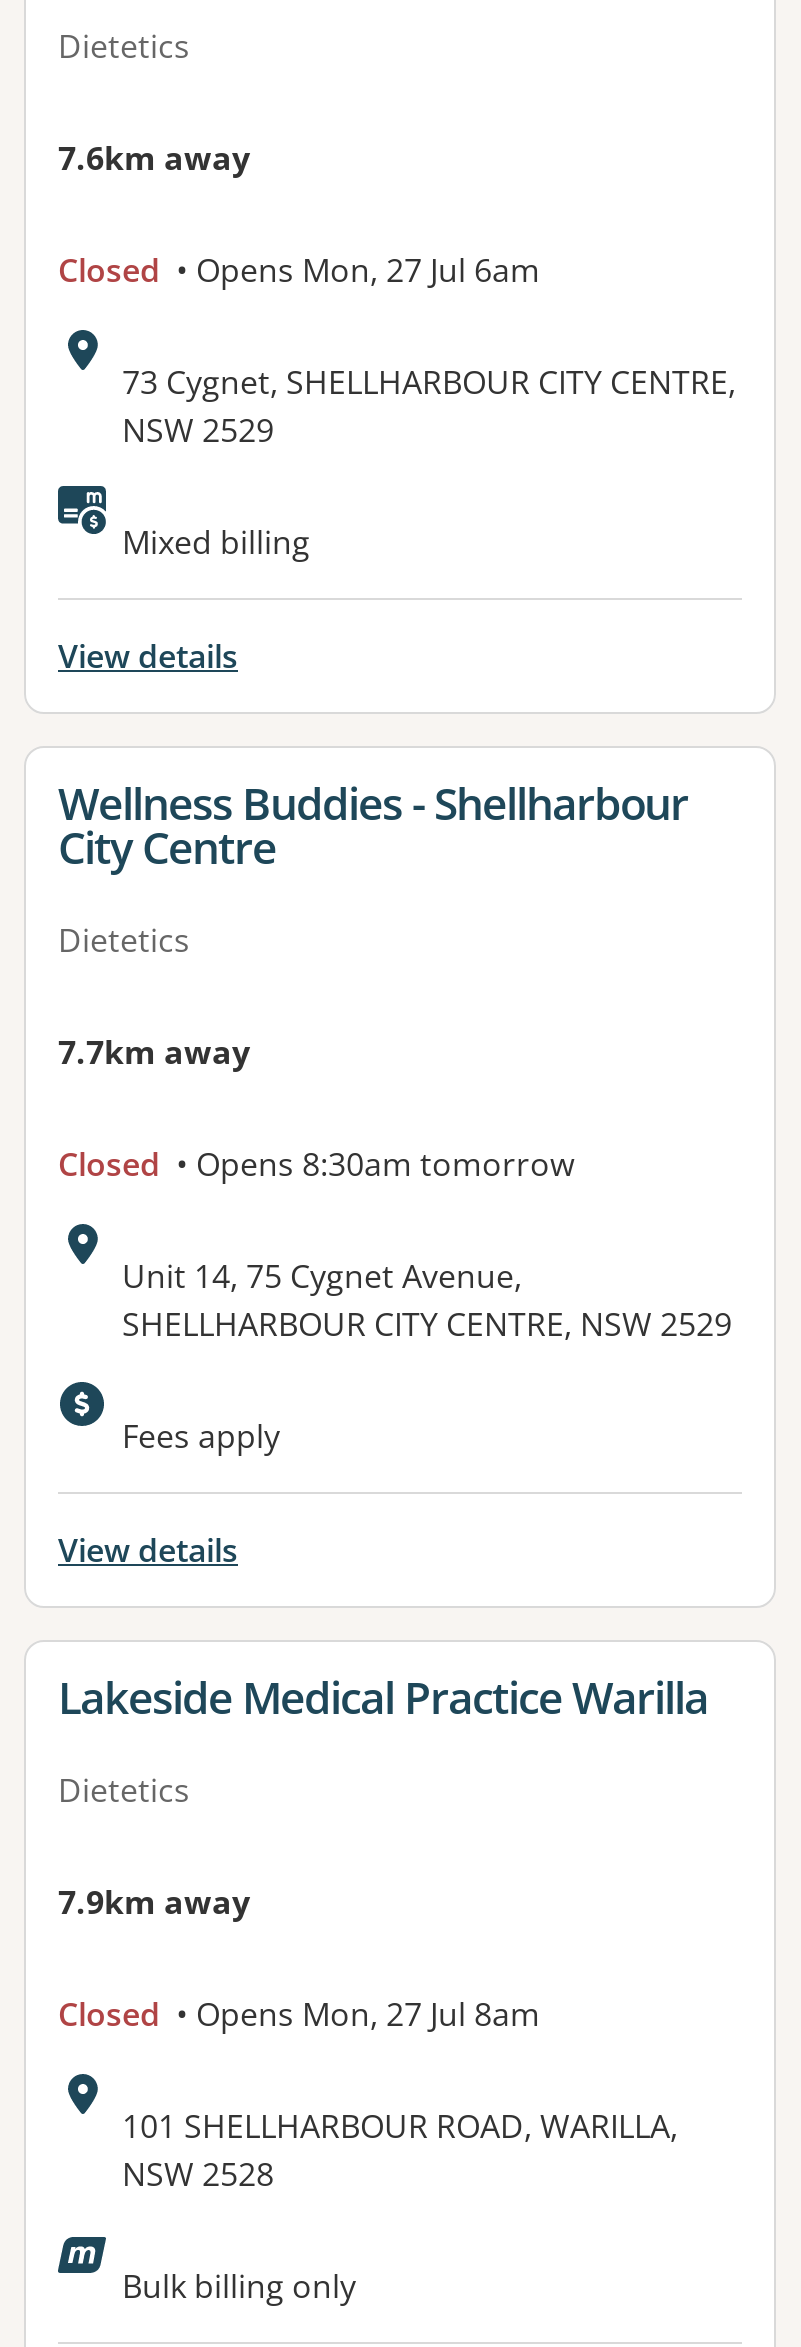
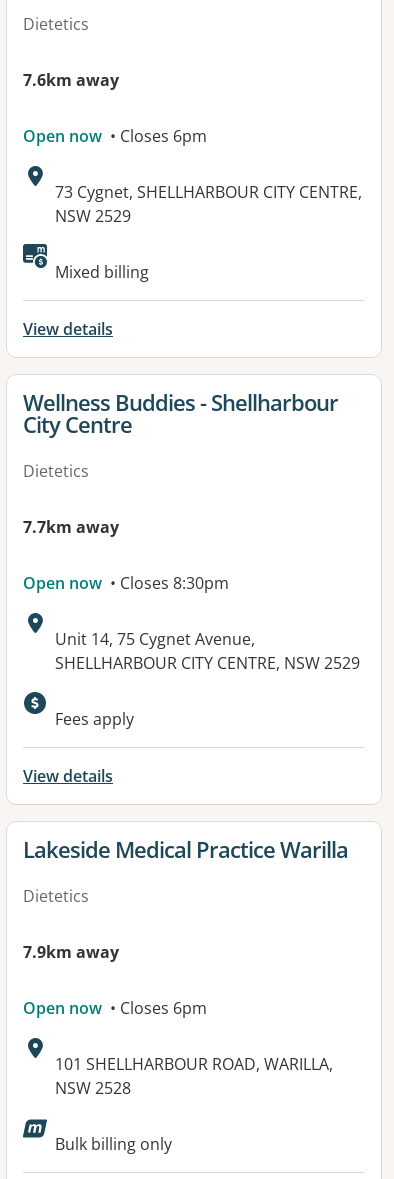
- Closed • Opens Mon, 27 Jul 6am
+ Open now • Closes 6pm

- Closed • Opens 8:30am tomorrow
+ Open now • Closes 8:30pm

- Closed • Opens Mon, 27 Jul 8am
+ Open now • Closes 6pm
